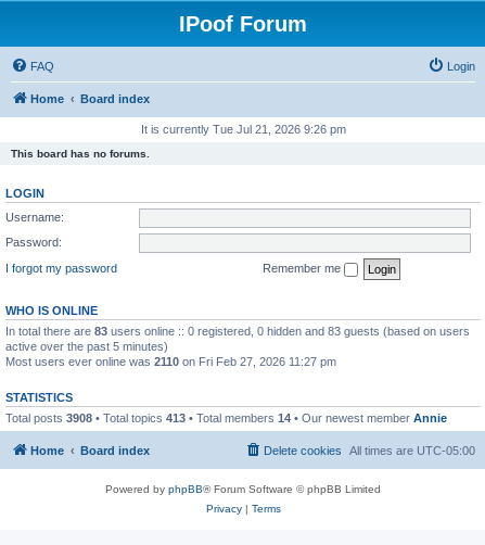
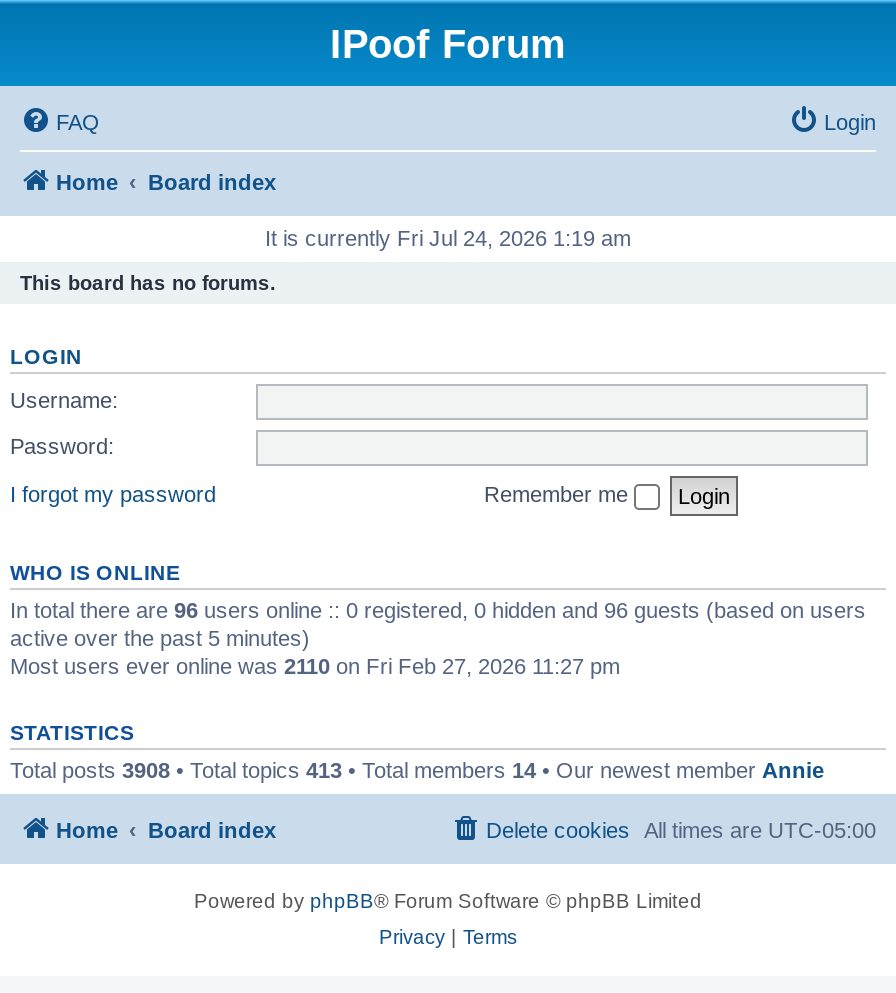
- It is currently Tue Jul 21, 2026 9:26 pm
+ It is currently Fri Jul 24, 2026 1:19 am

- In total there are 83 users online :: 0 registered, 0 hidden and 83 guests (based on users
+ In total there are 96 users online :: 0 registered, 0 hidden and 96 guests (based on users
